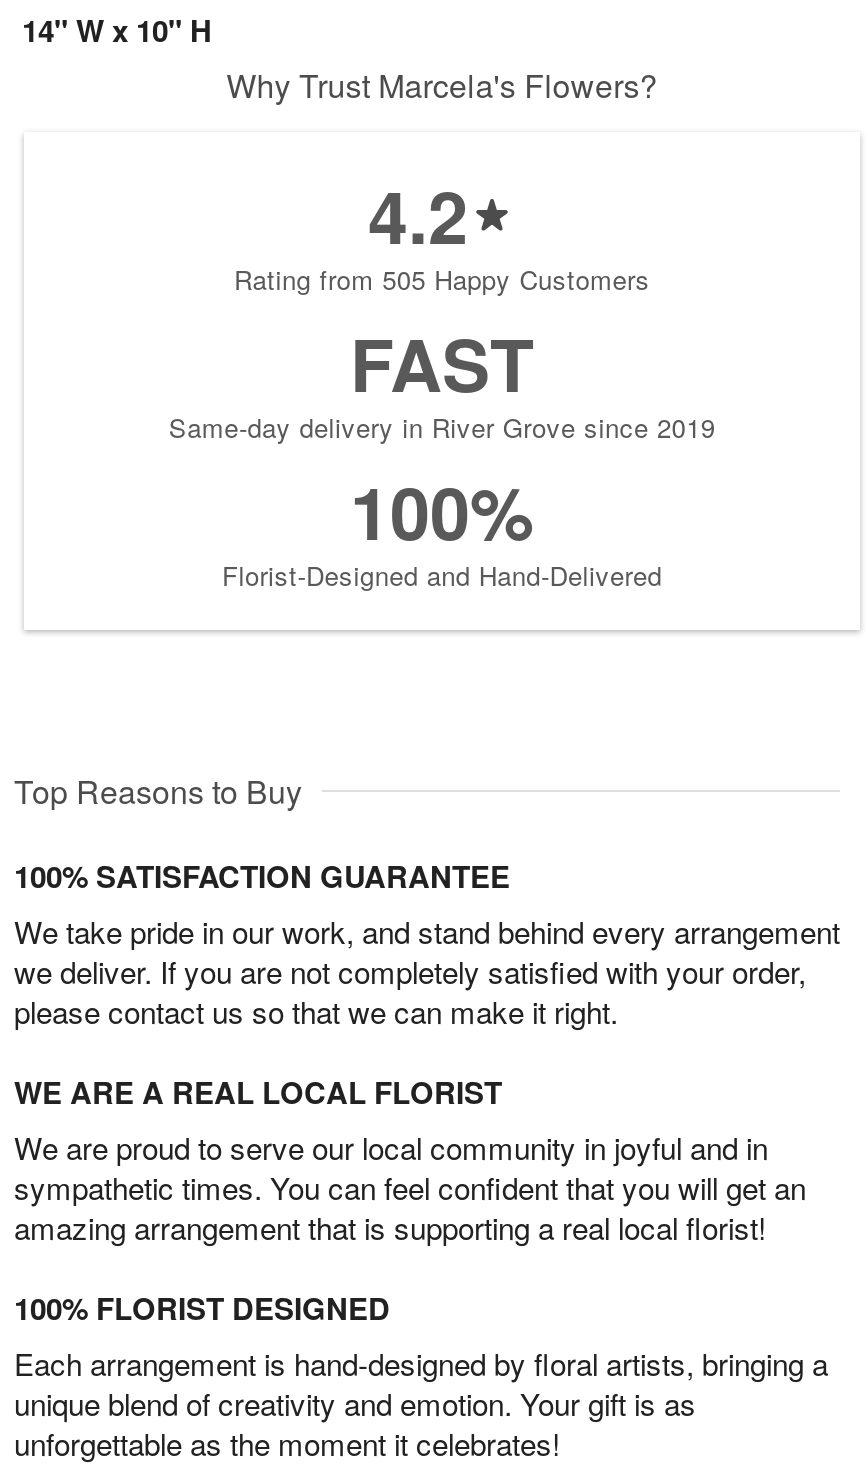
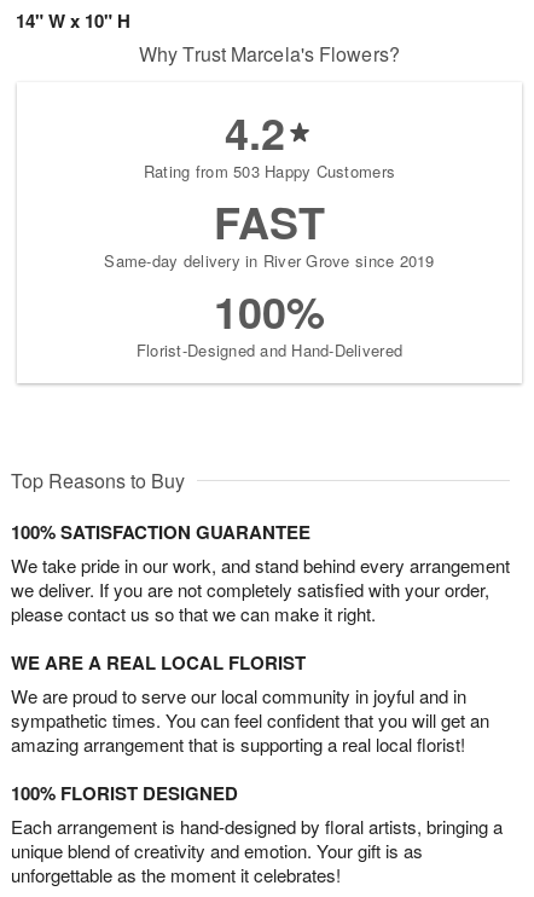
- Rating from 505 Happy Customers
+ Rating from 503 Happy Customers
